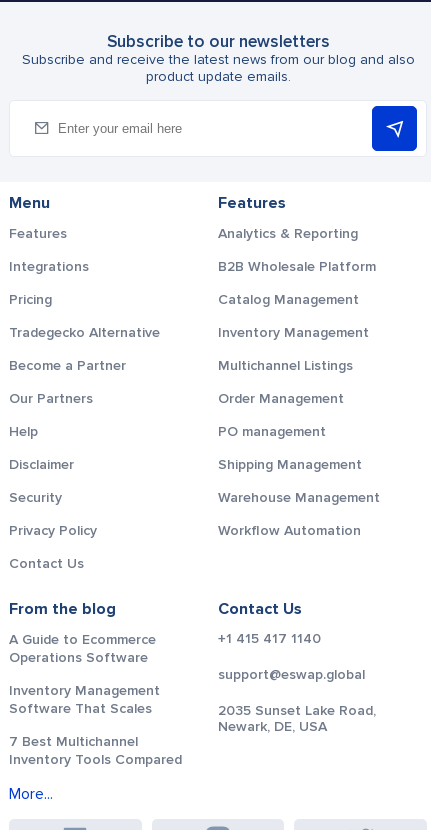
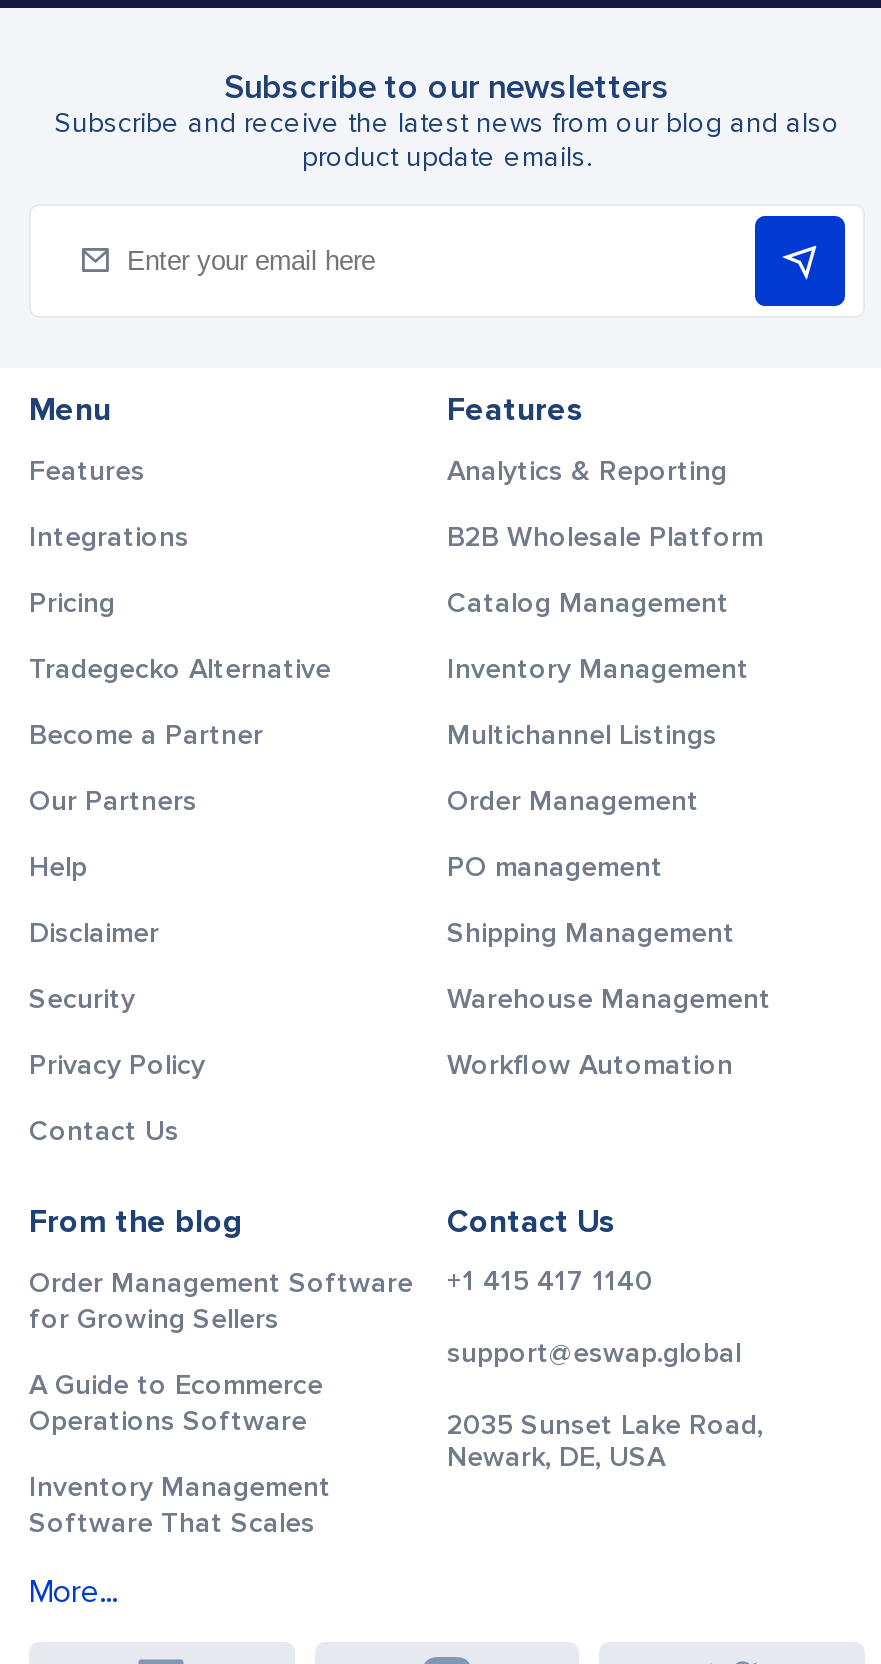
moved down: A Guide to Ecommerce | Operations Software | Inventory Management | Software That Scales

+ Order Management Software
+ for Growing Sellers

- 7 Best Multichannel
- Inventory Tools Compared
